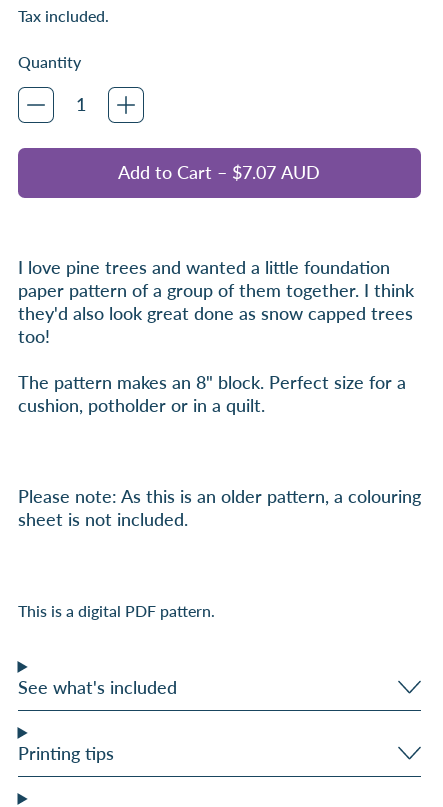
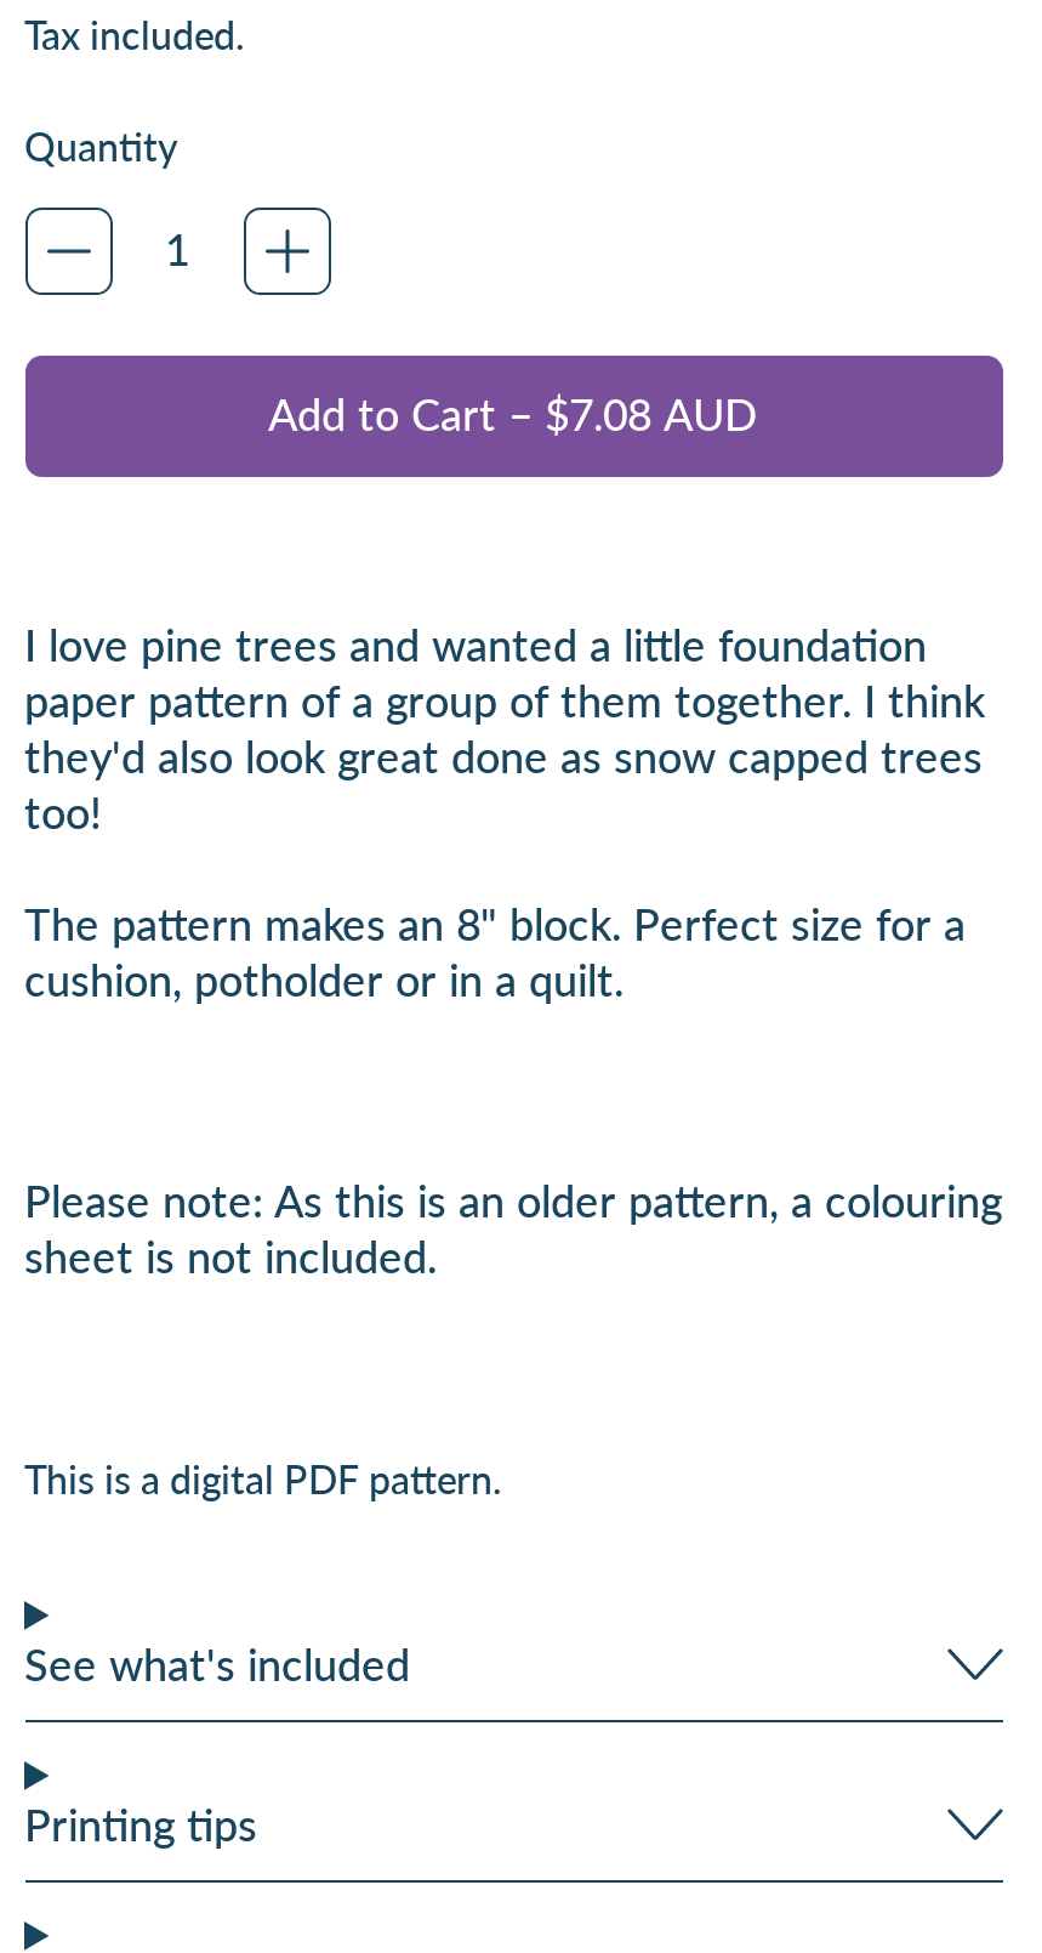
- Add to Cart – $7.07 AUD
+ Add to Cart – $7.08 AUD
